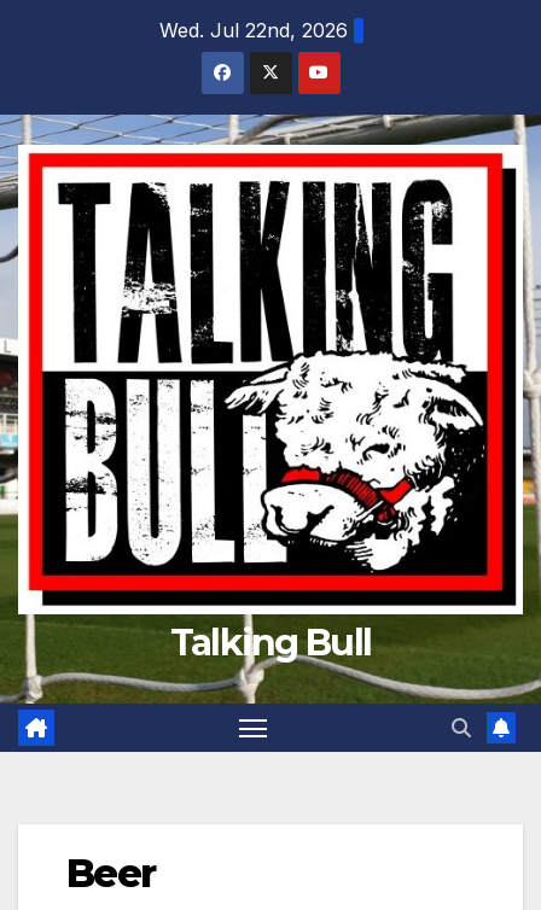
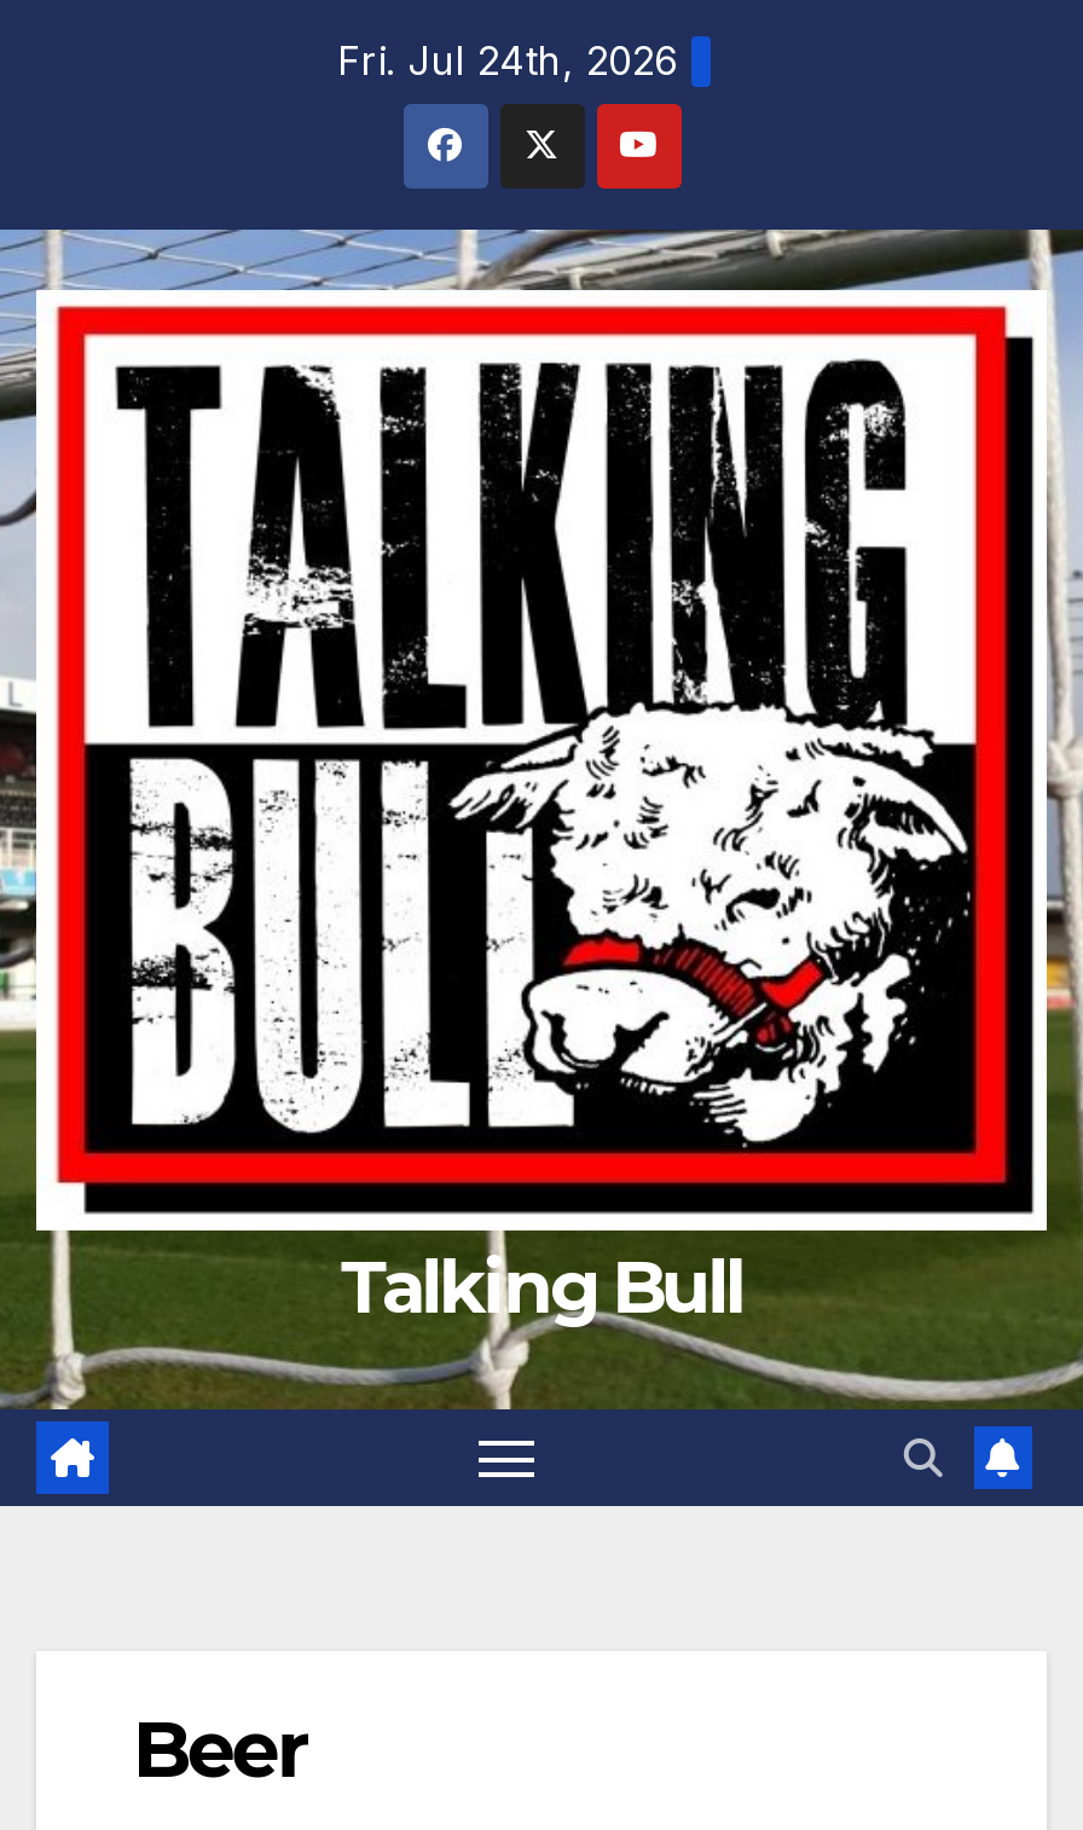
- Wed. Jul 22nd, 2026
+ Fri. Jul 24th, 2026
